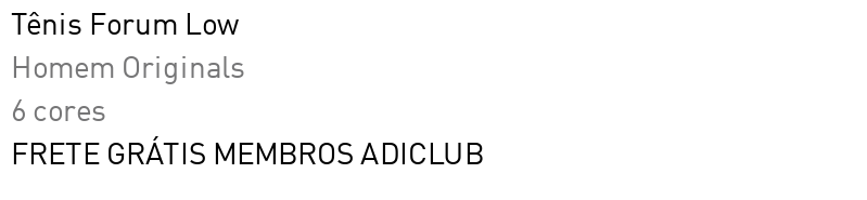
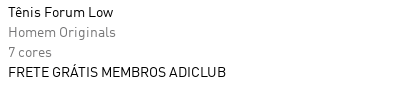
- 6 cores
+ 7 cores
